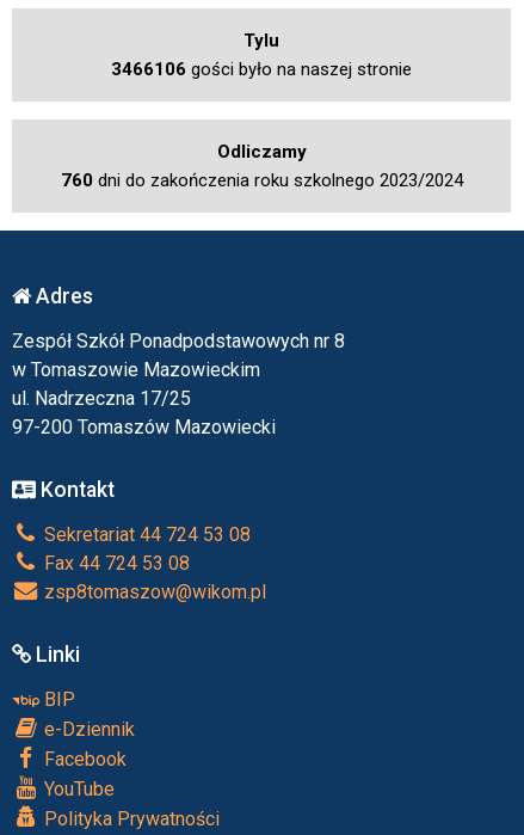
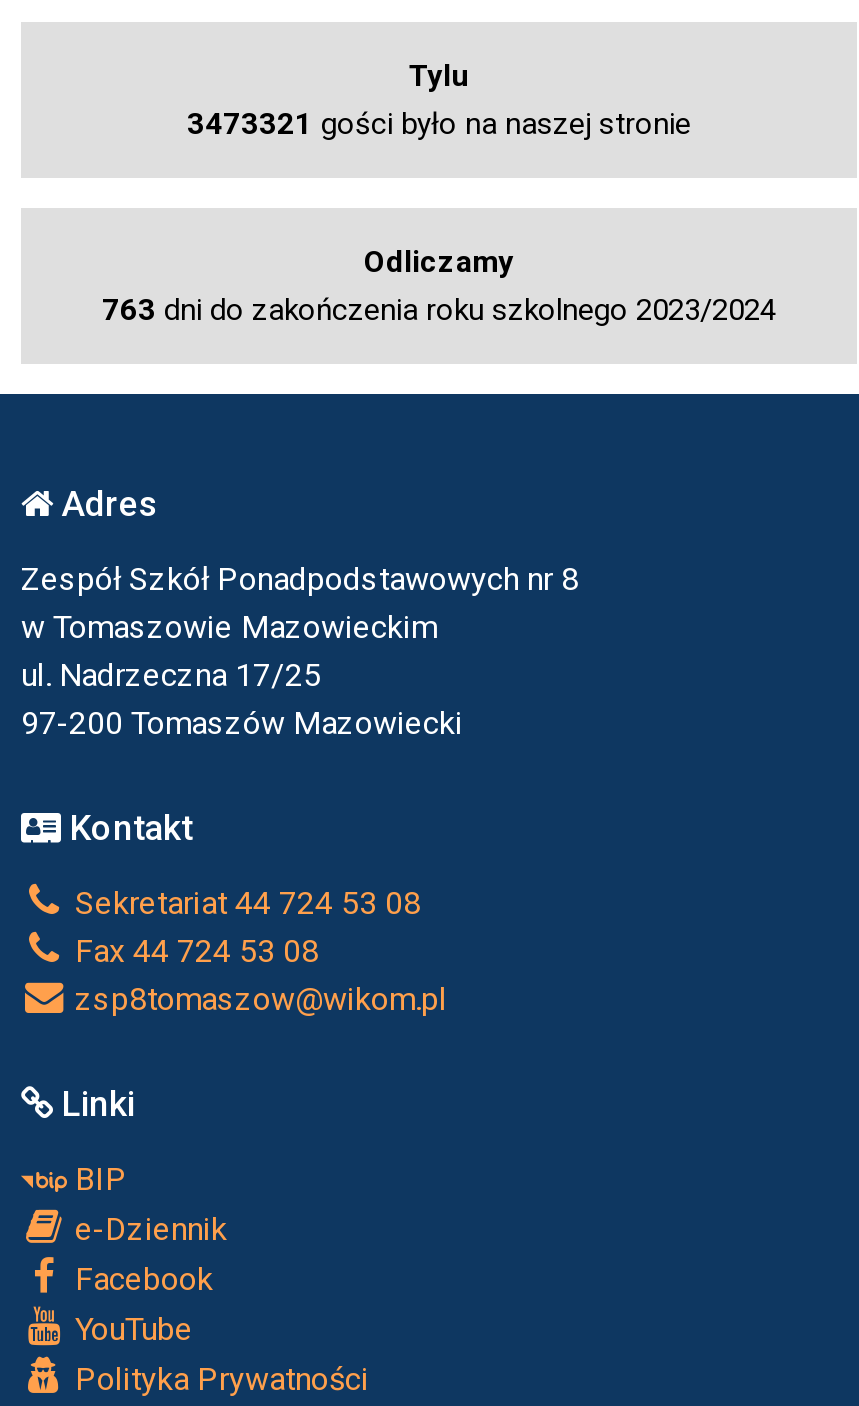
- 3466106 gości było na naszej stronie
+ 3473321 gości było na naszej stronie

- 760 dni do zakończenia roku szkolnego 2023/2024
+ 763 dni do zakończenia roku szkolnego 2023/2024
